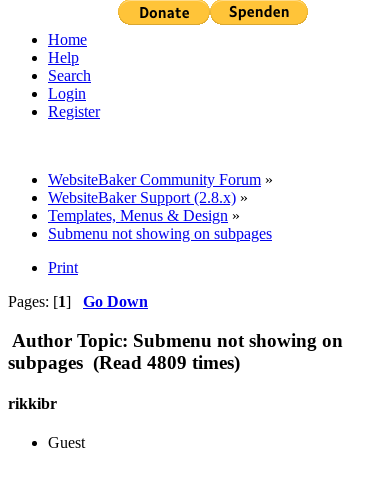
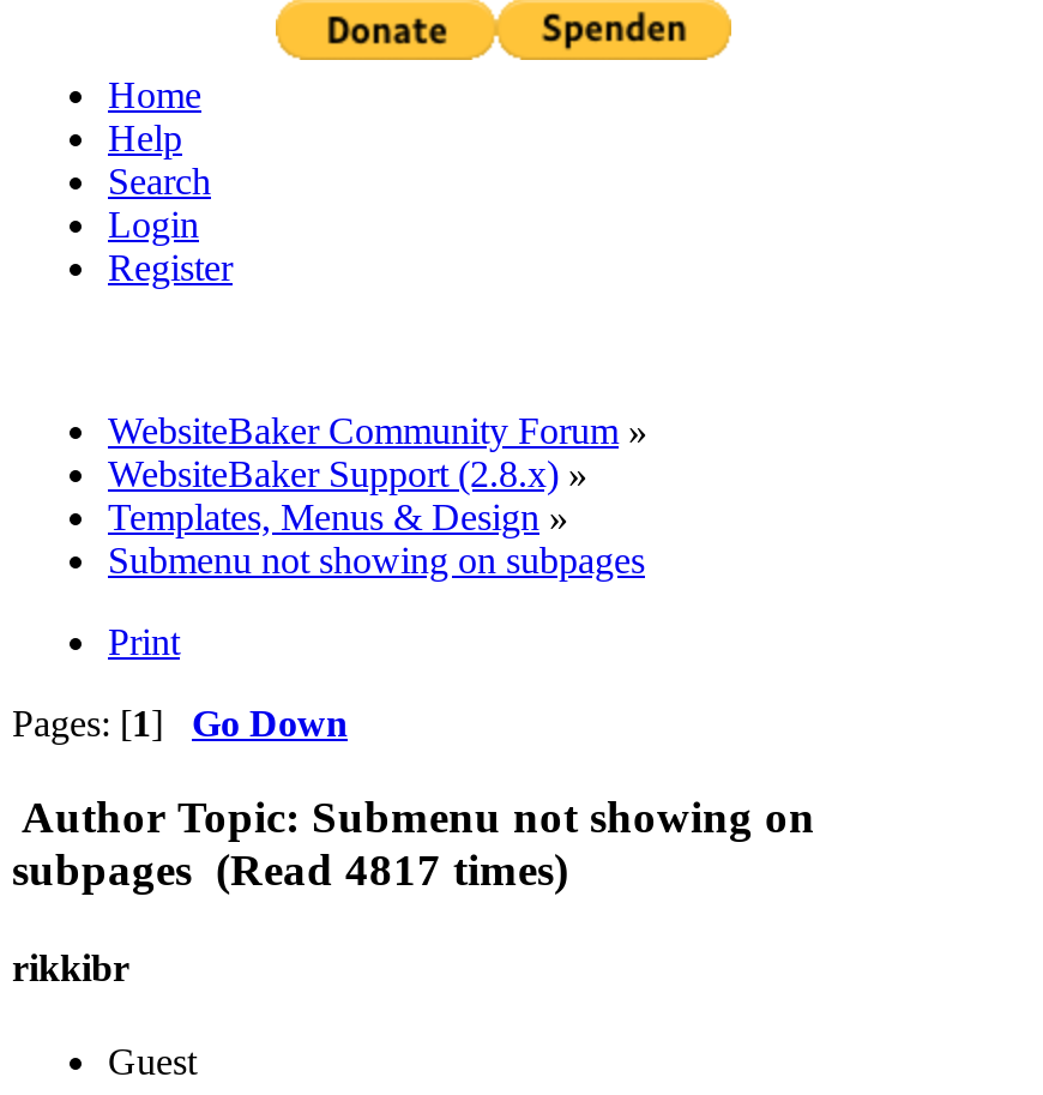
- subpages (Read 4809 times)
+ subpages (Read 4817 times)
